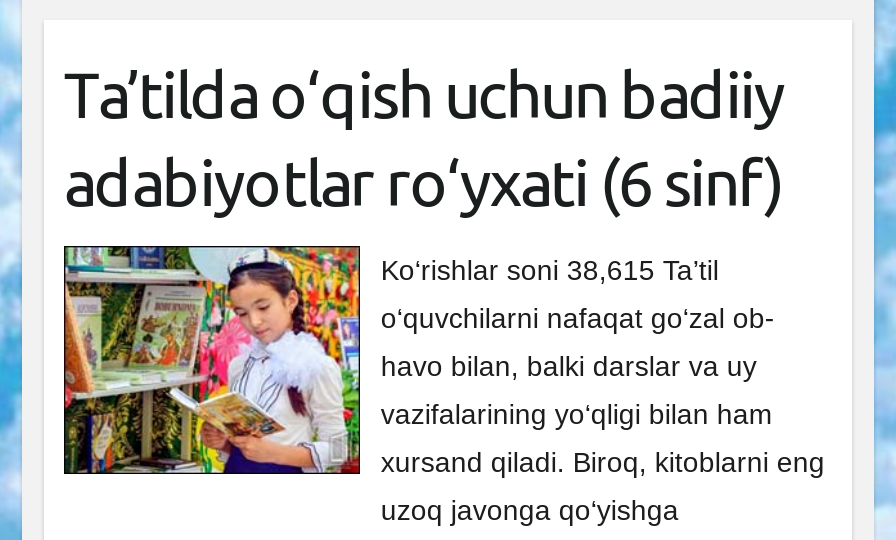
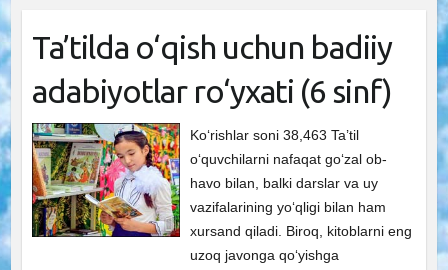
- Ko‘rishlar soni 38,615 Ta’til
+ Ko‘rishlar soni 38,463 Ta’til
